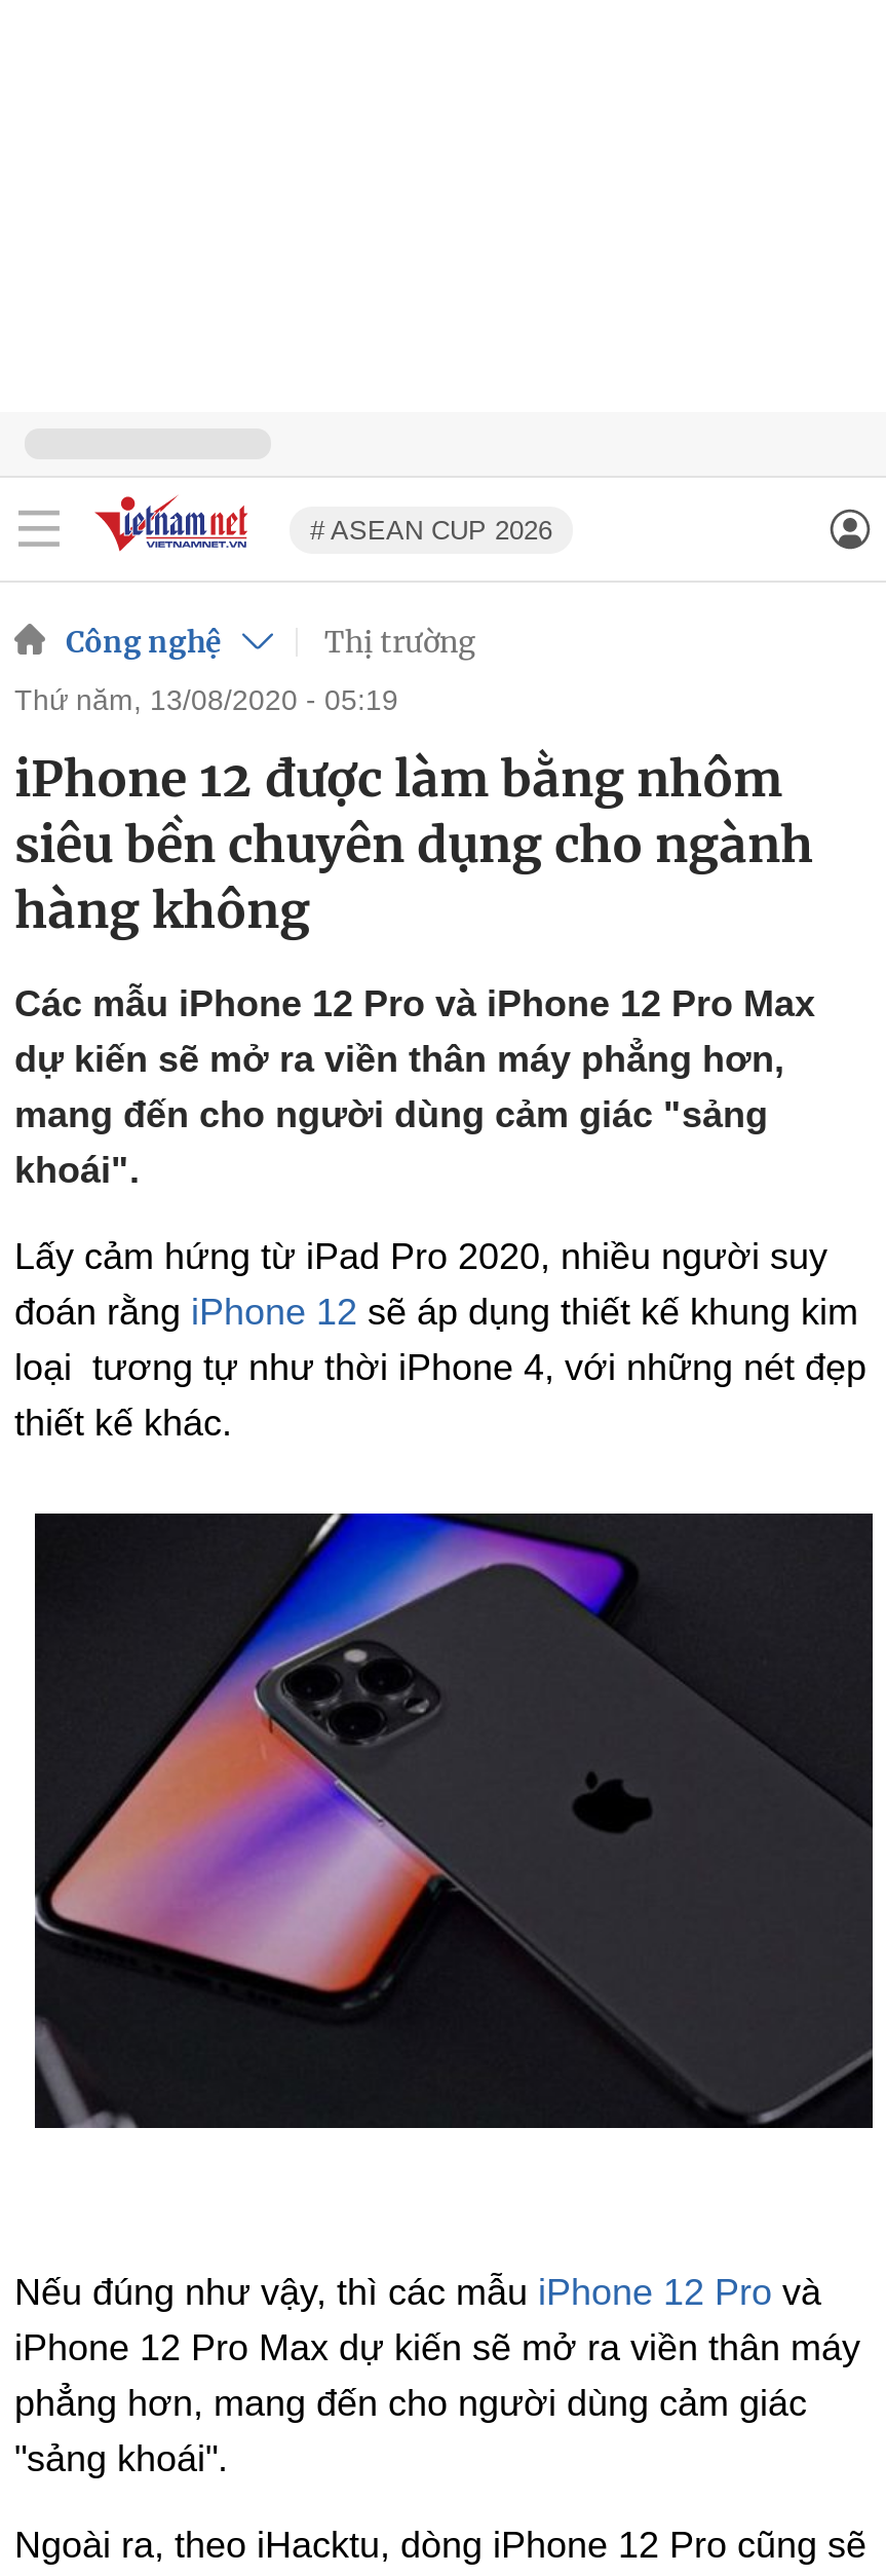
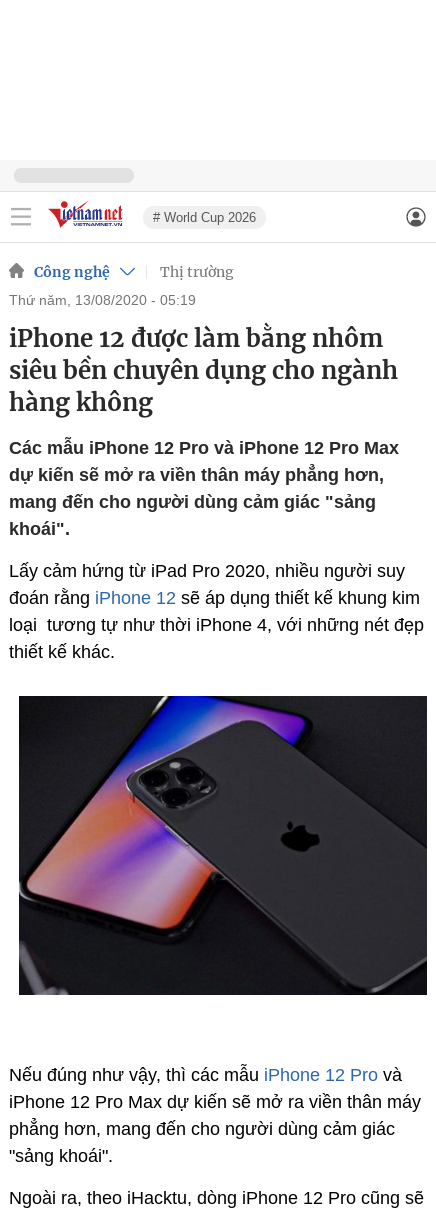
- # ASEAN CUP 2026
+ # World Cup 2026
